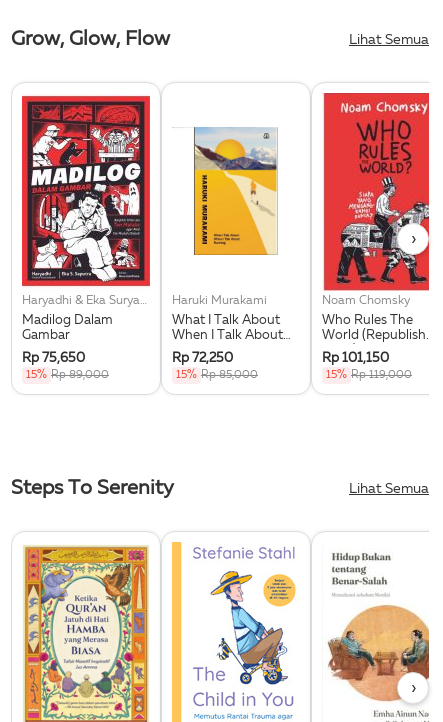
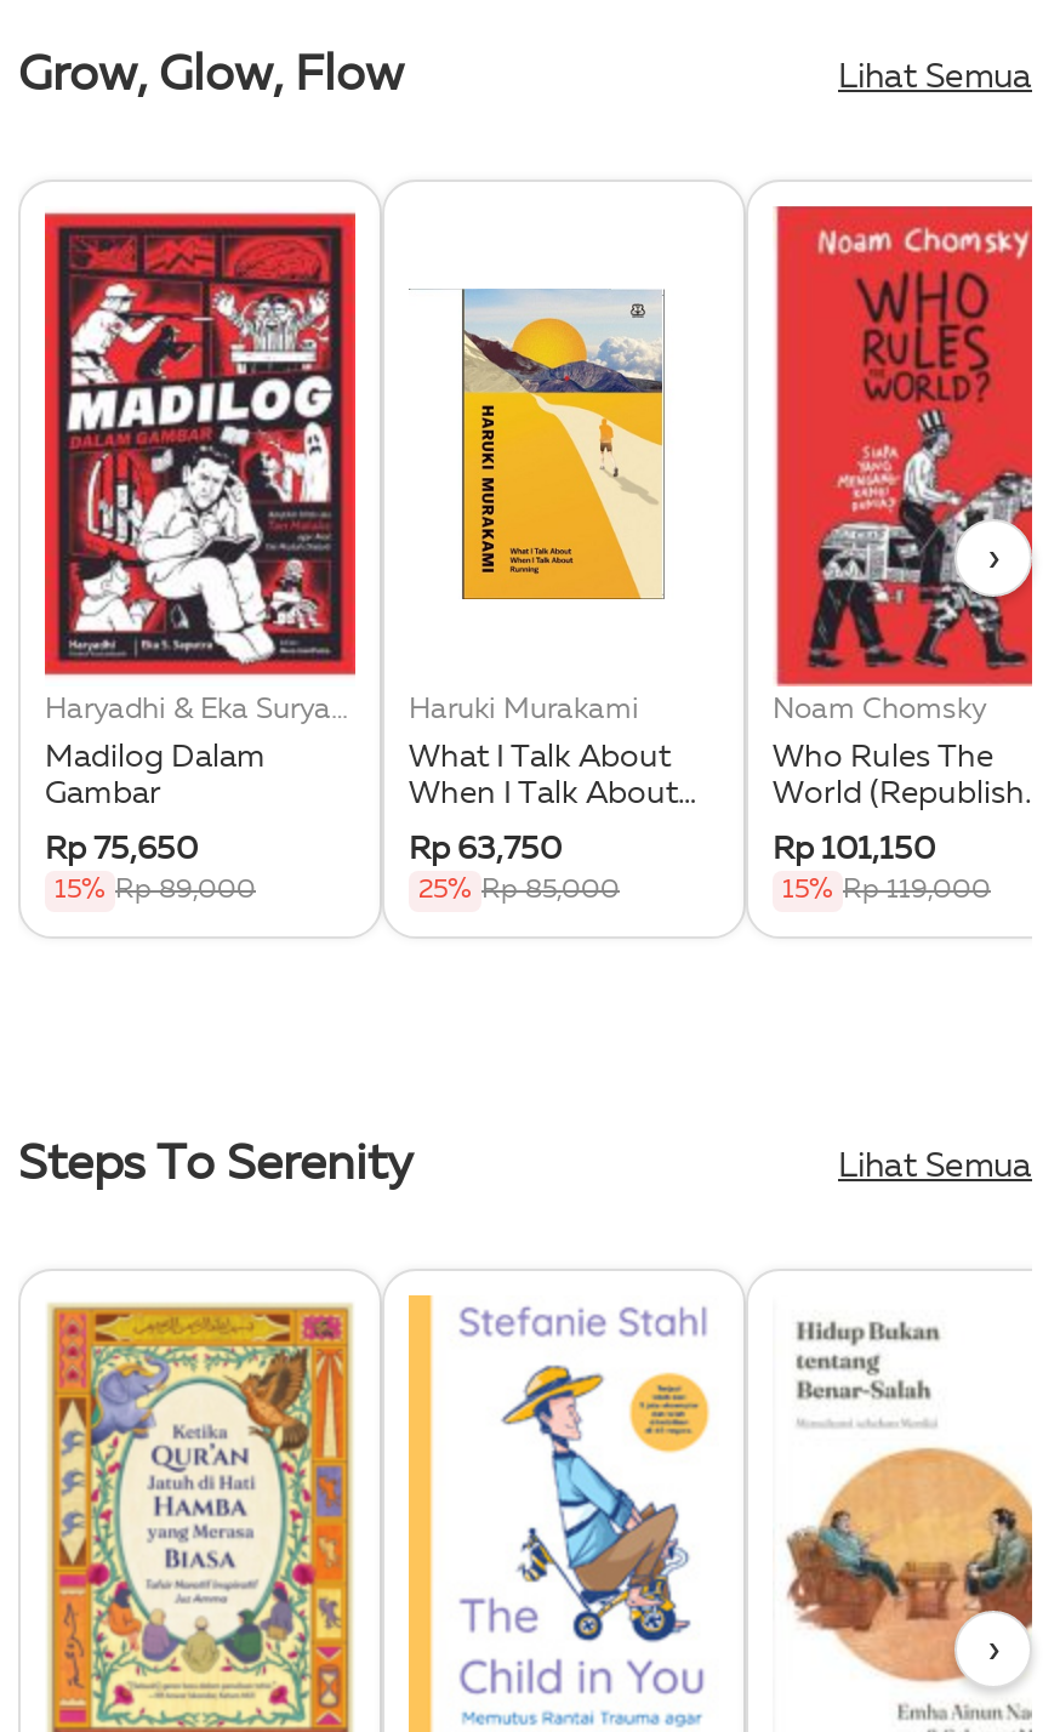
- Rp 72,250
+ Rp 63,750

- 15% Rp 85,000
+ 25% Rp 85,000
